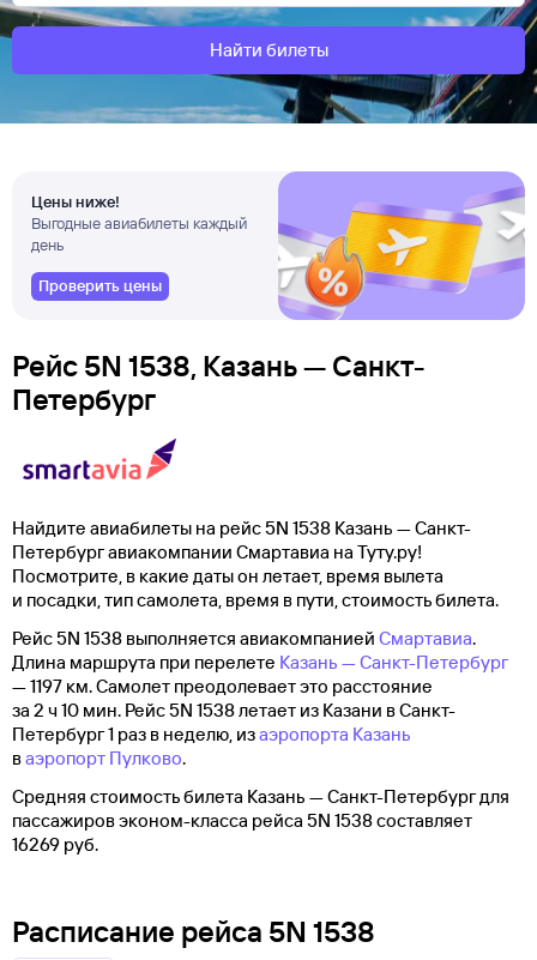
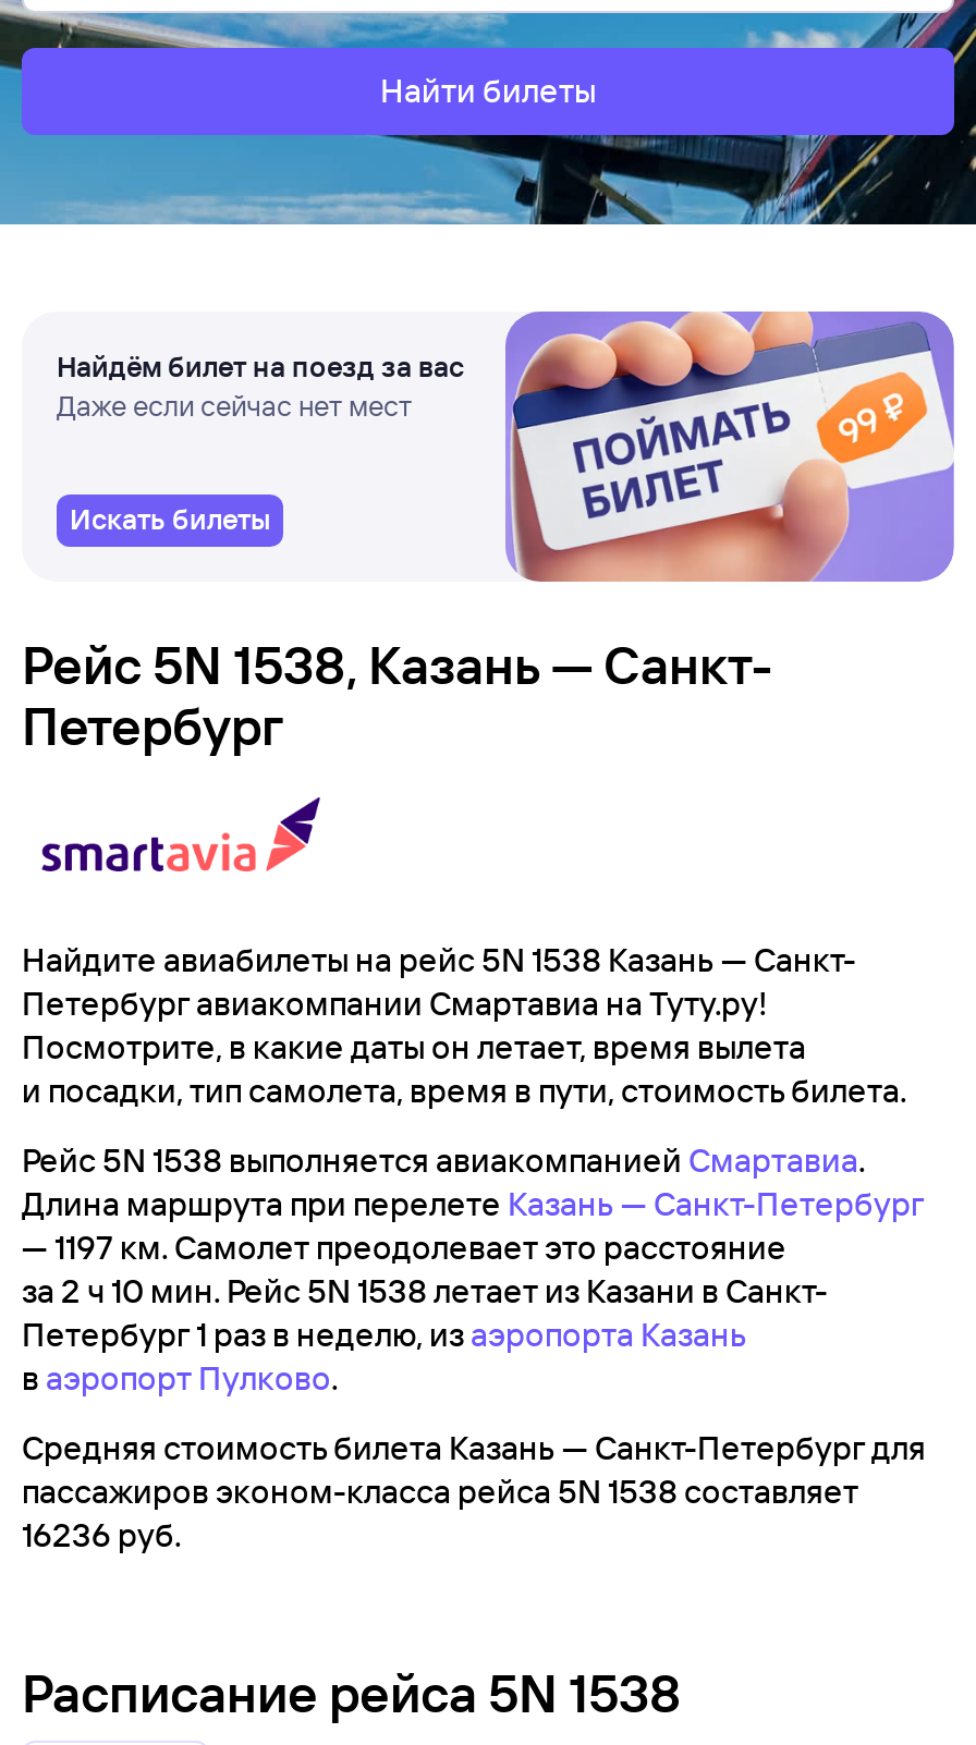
- [image]
- Цены ниже!
- Выгодные авиабилеты каждый
- день
+ [image]
+ Найдём билет на поезд за вас
+ Даже если сейчас нет мест

- Проверить цены
+ Искать билеты

- 16269 руб.
+ 16236 руб.
